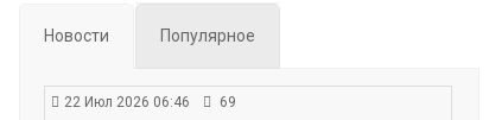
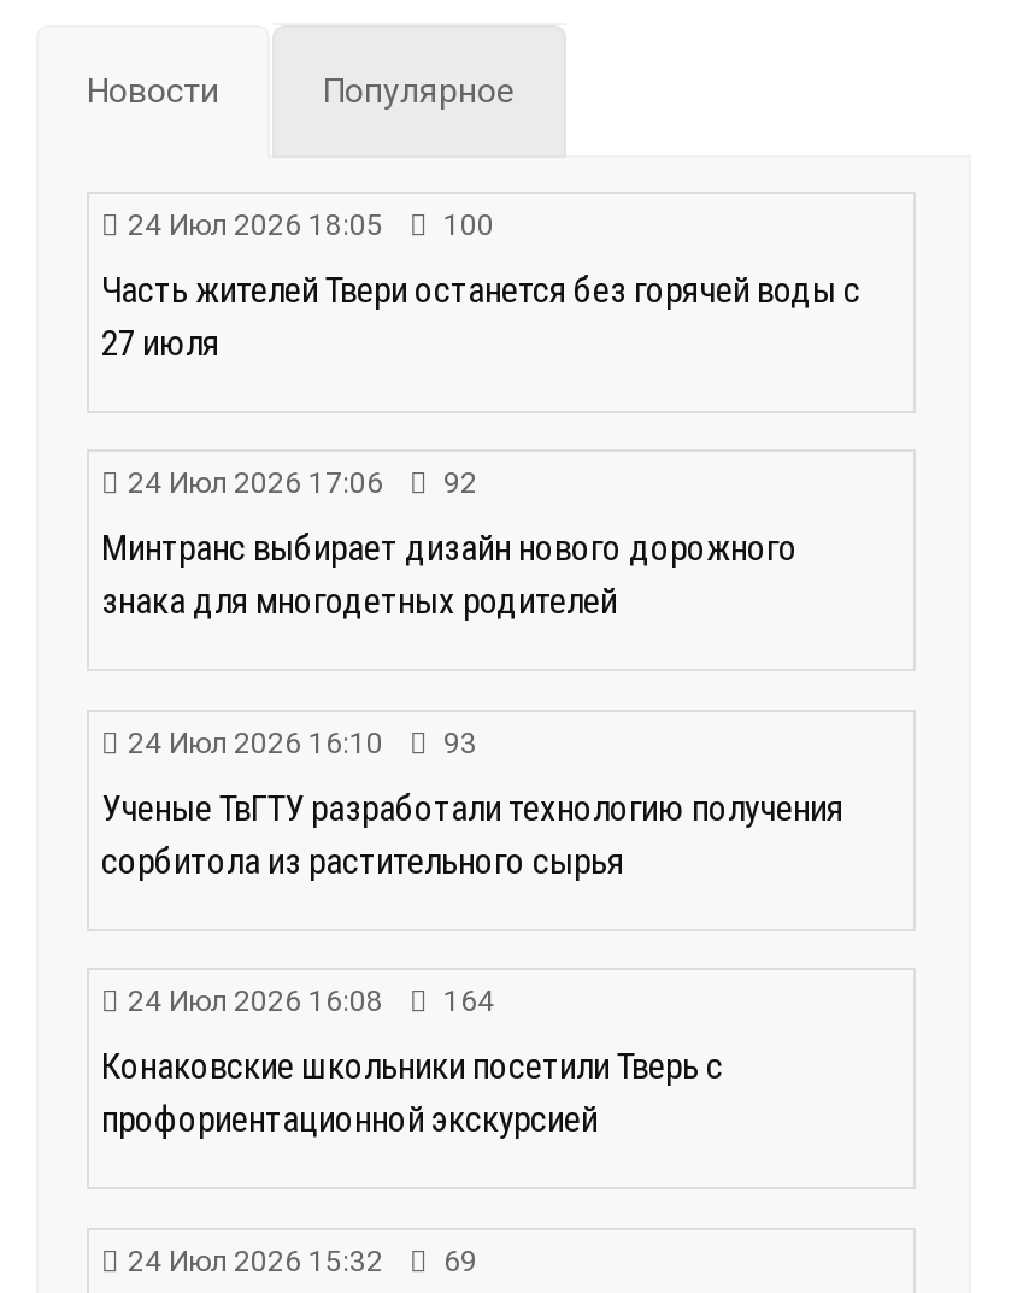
- 22 Июл 2026 06:46
+ 24 Июл 2026 18:05
+ 100
+ Часть жителей Твери останется без горячей воды с
+ 27 июля
+ 24 Июл 2026 17:06
+ 92
+ Минтранс выбирает дизайн нового дорожного
+ знака для многодетных родителей
+ 24 Июл 2026 16:10
+ 93
+ Ученые ТвГТУ разработали технологию получения
+ сорбитола из растительного сырья
+ 24 Июл 2026 16:08
+ 164
+ Конаковские школьники посетили Тверь с
+ профориентационной экскурсией
+ 24 Июл 2026 15:32
